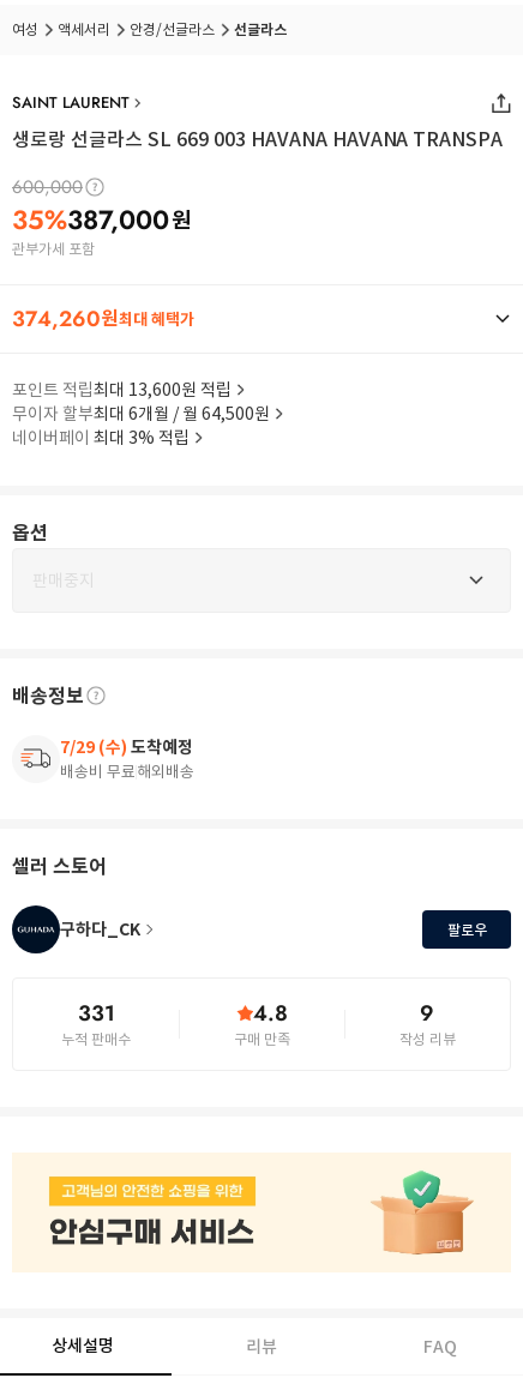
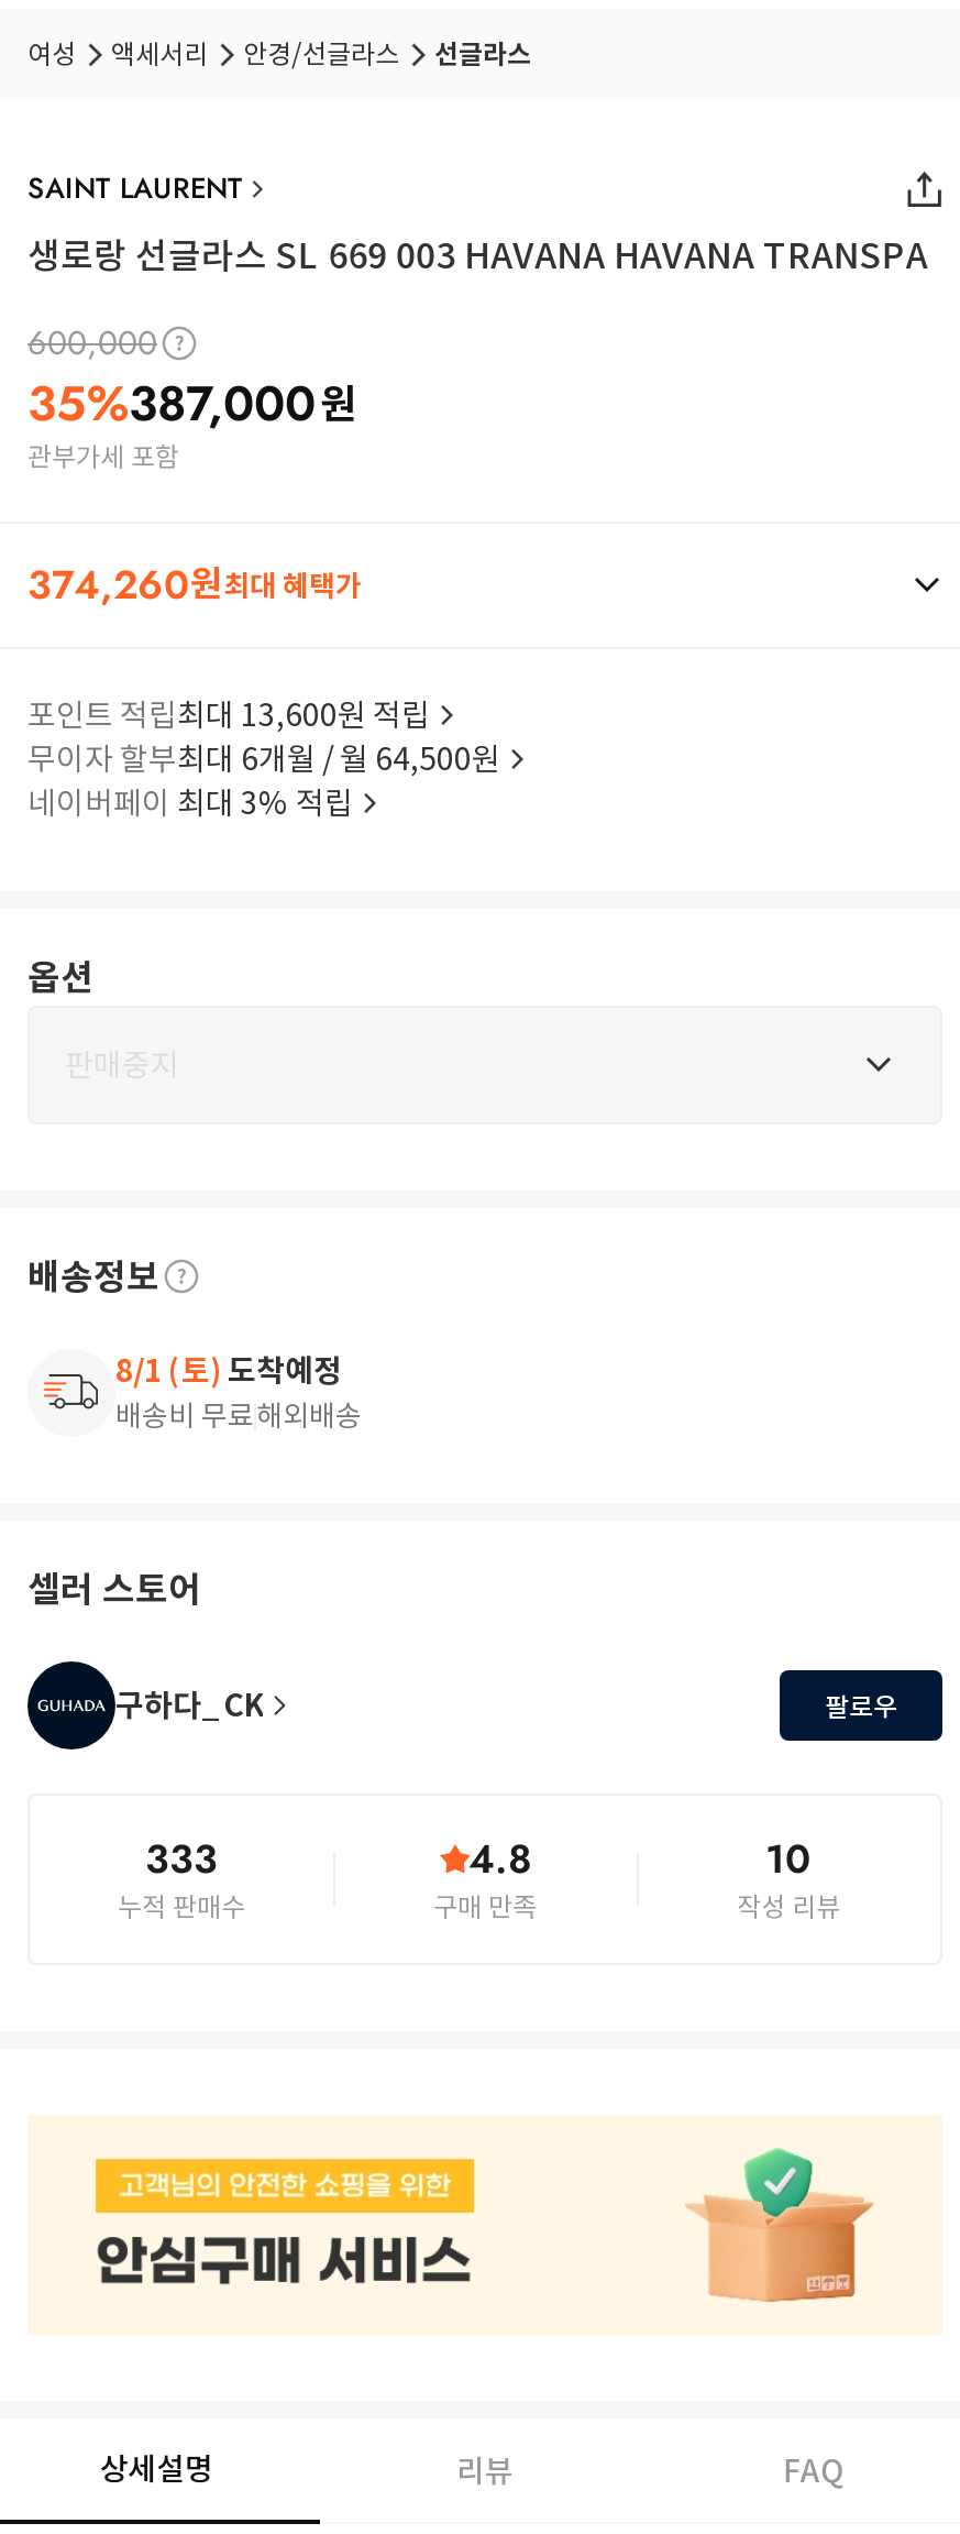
- 7/29 (수) 도착예정
+ 8/1 (토) 도착예정

- 331
+ 333

- 9
+ 10
